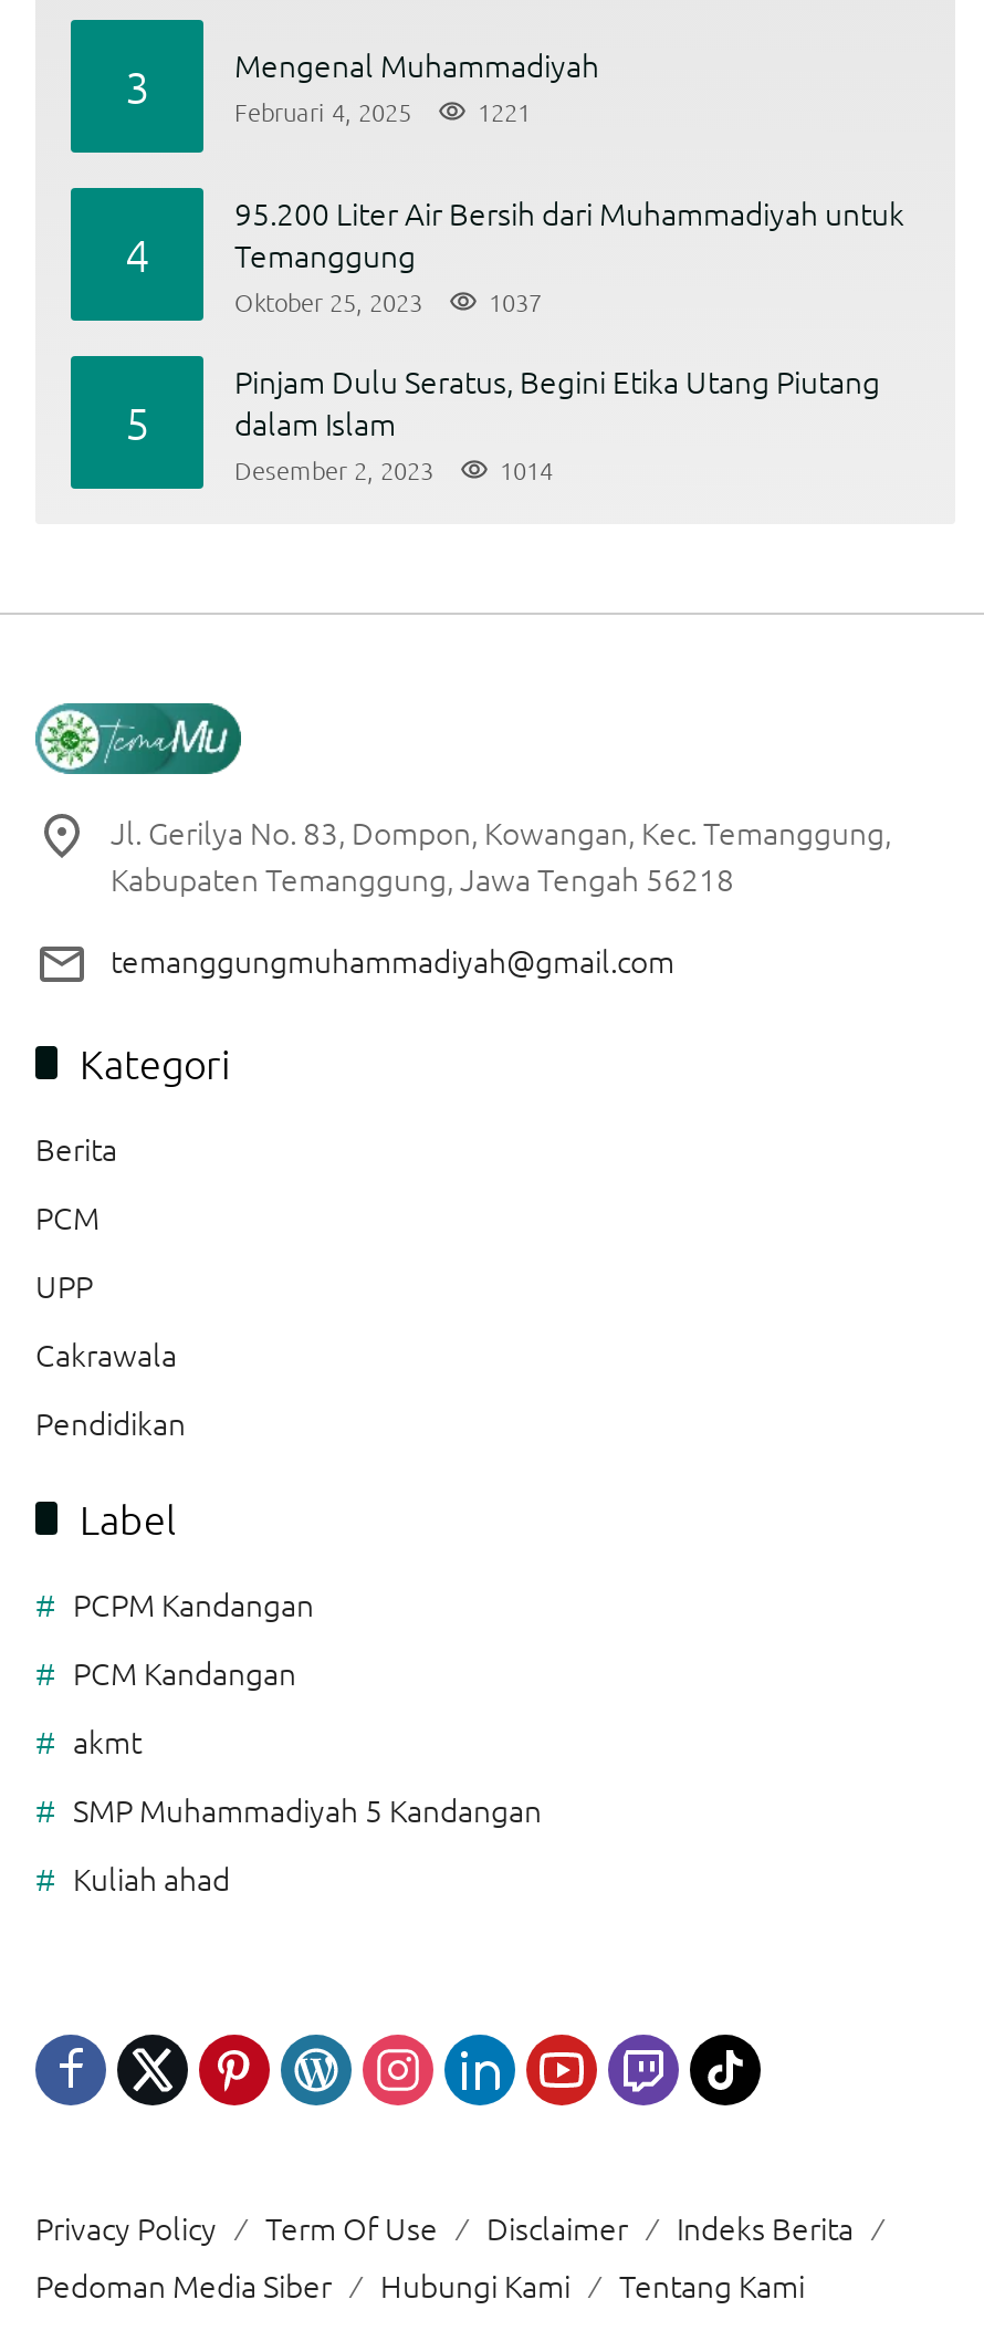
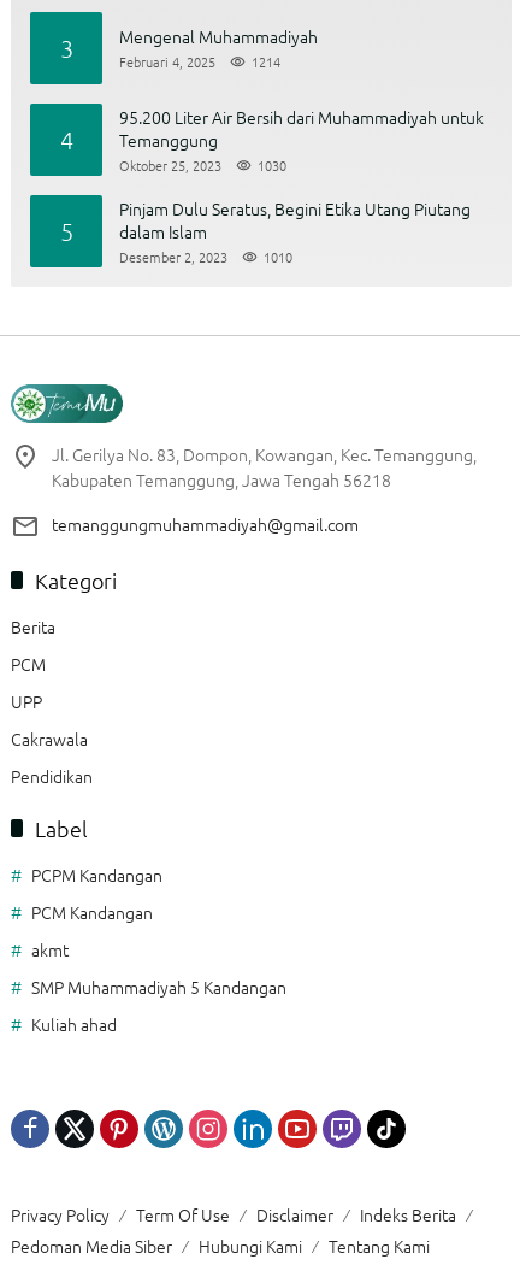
- Februari 4, 2025 1221
+ Februari 4, 2025 1214

- Oktober 25, 2023 1037
+ Oktober 25, 2023 1030

- Desember 2, 2023 1014
+ Desember 2, 2023 1010
